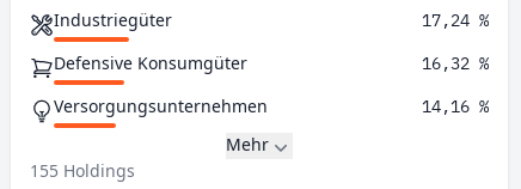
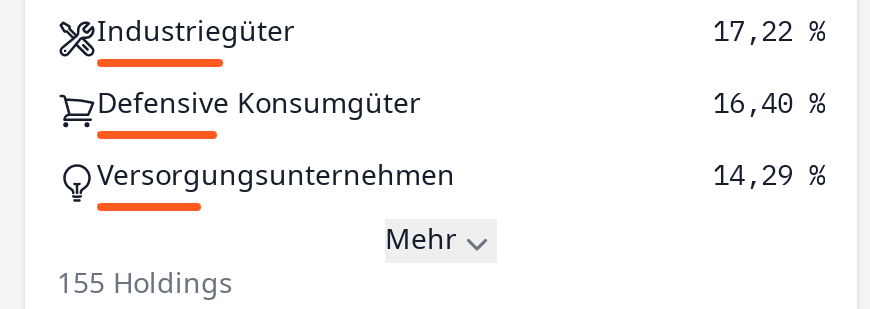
- 17,24 %
+ 17,22 %

- 16,32 %
+ 16,40 %

- 14,16 %
+ 14,29 %
